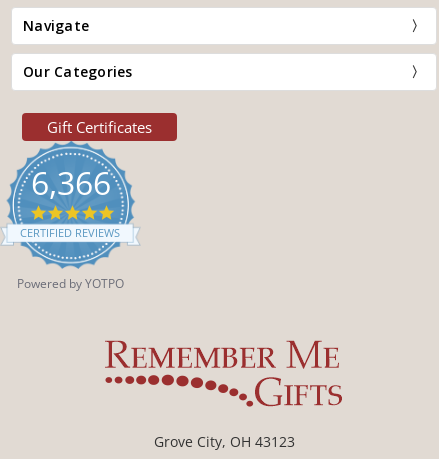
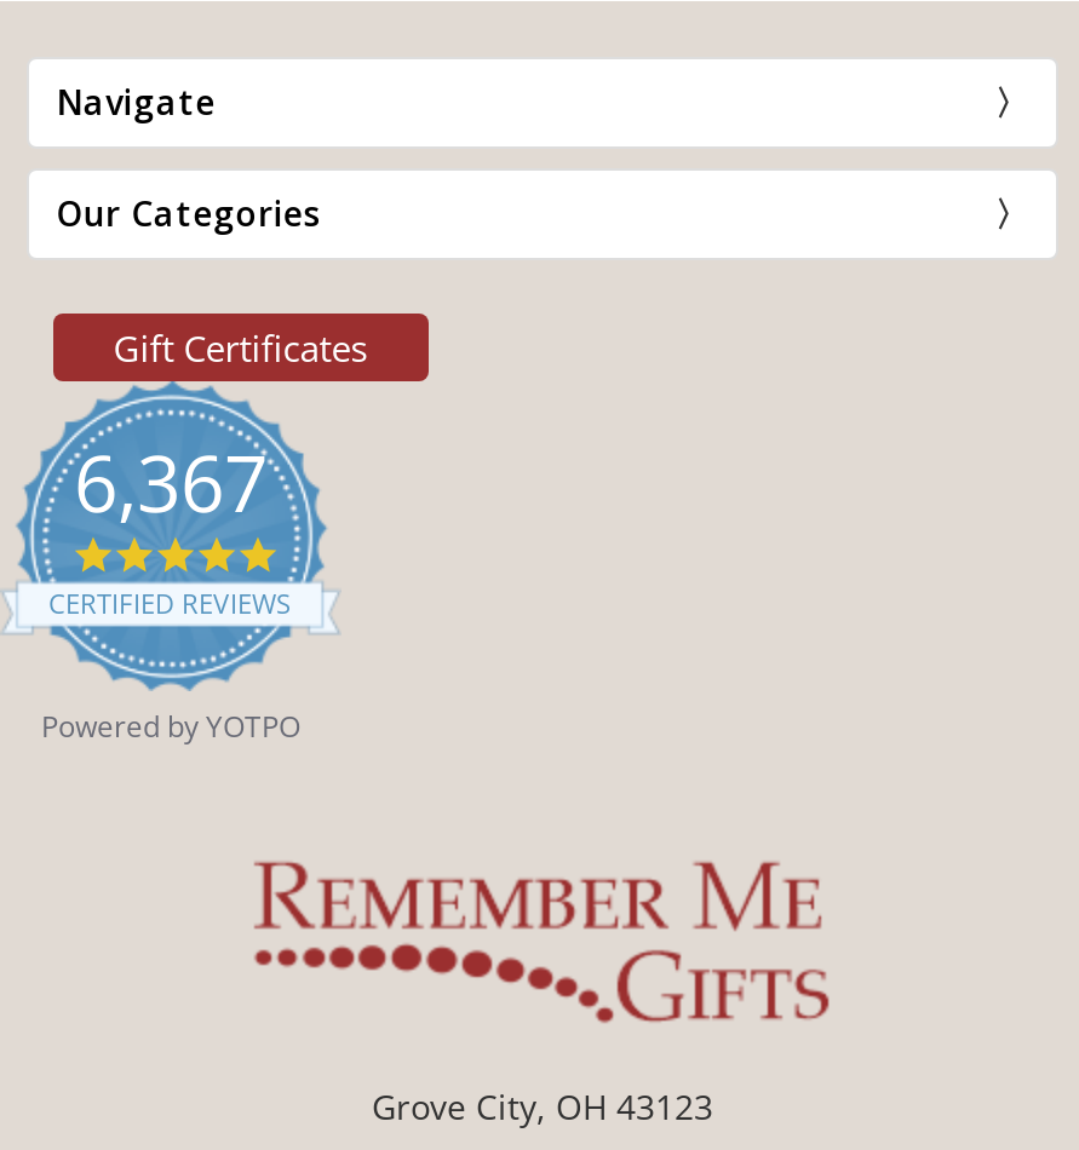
- 6,366
+ 6,367
